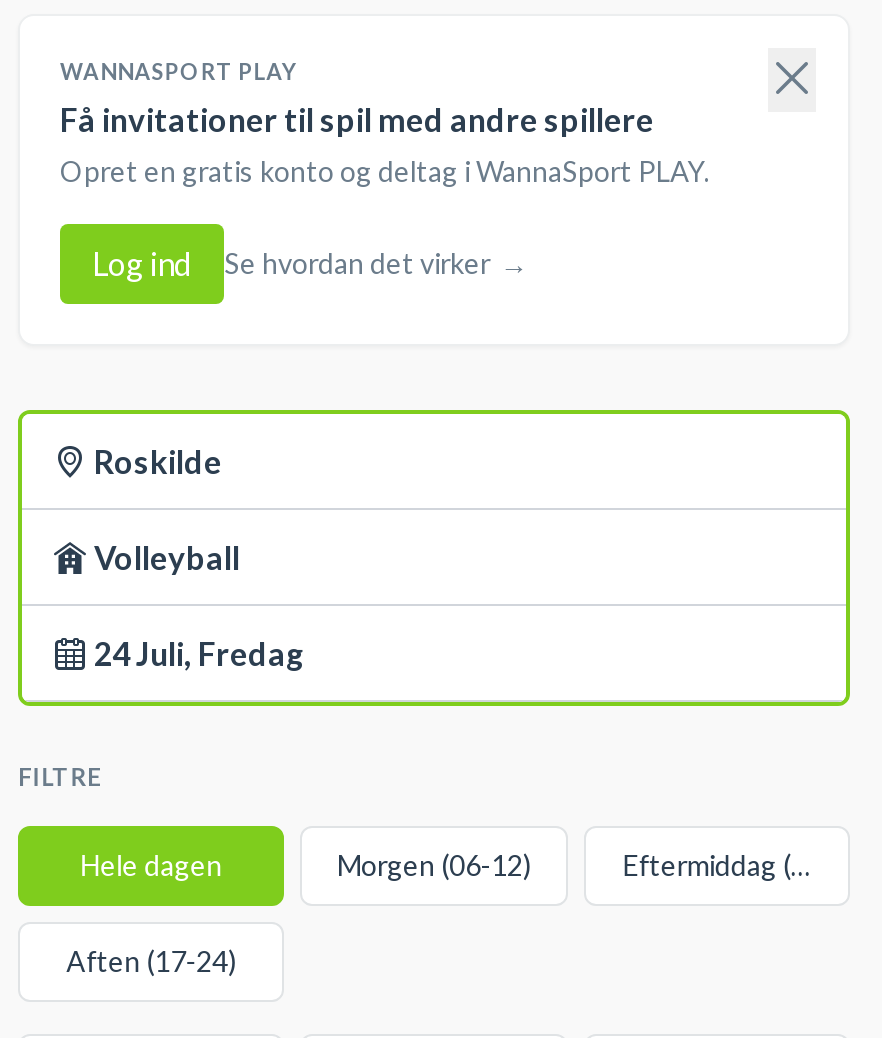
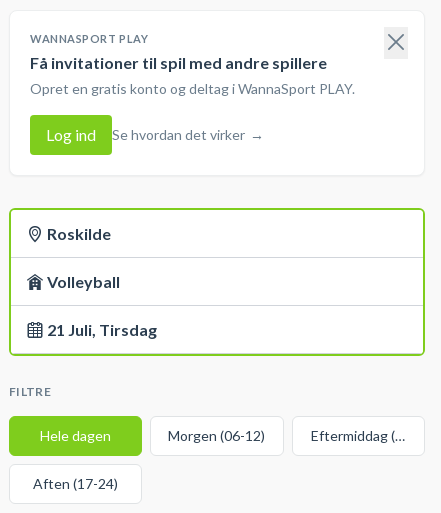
- 24 Juli, Fredag
+ 21 Juli, Tirsdag
